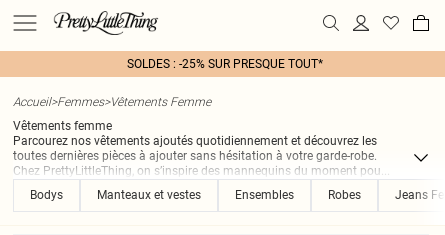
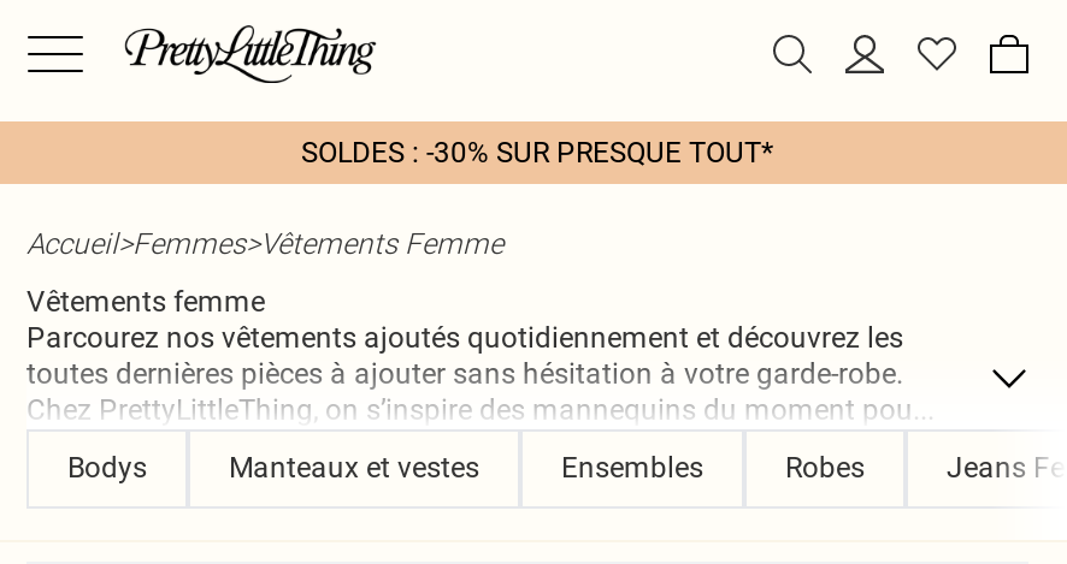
- SOLDES : -25% SUR PRESQUE TOUT*
+ SOLDES : -30% SUR PRESQUE TOUT*
